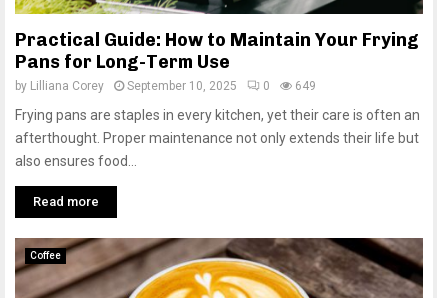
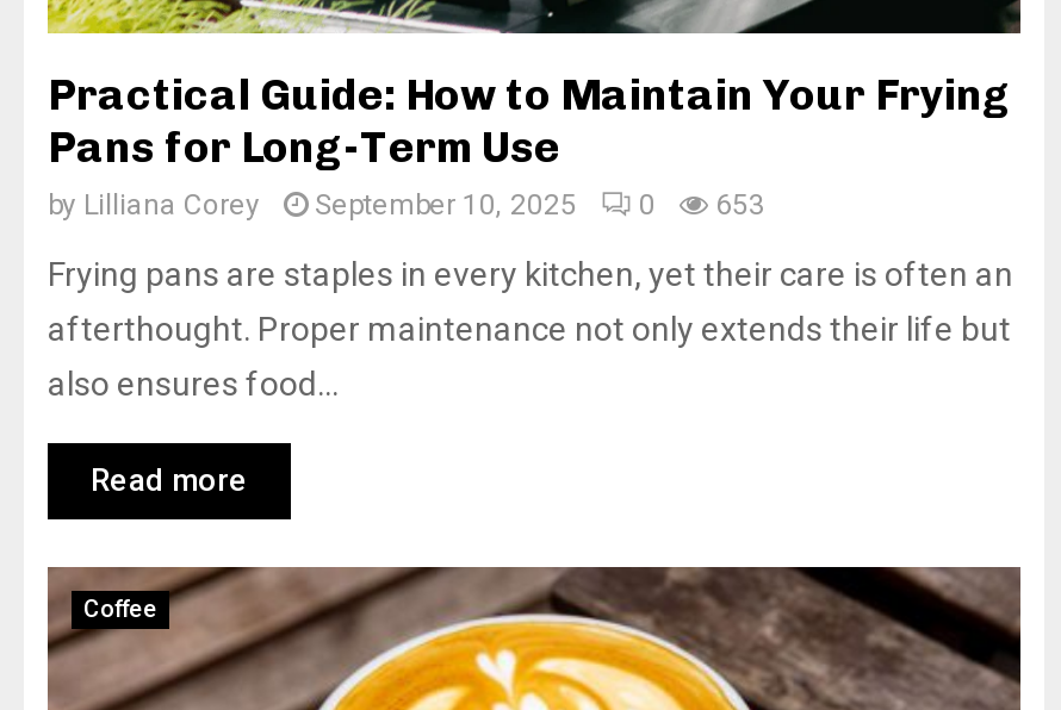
- by Lilliana Corey September 10, 2025 0 649
+ by Lilliana Corey September 10, 2025 0 653
